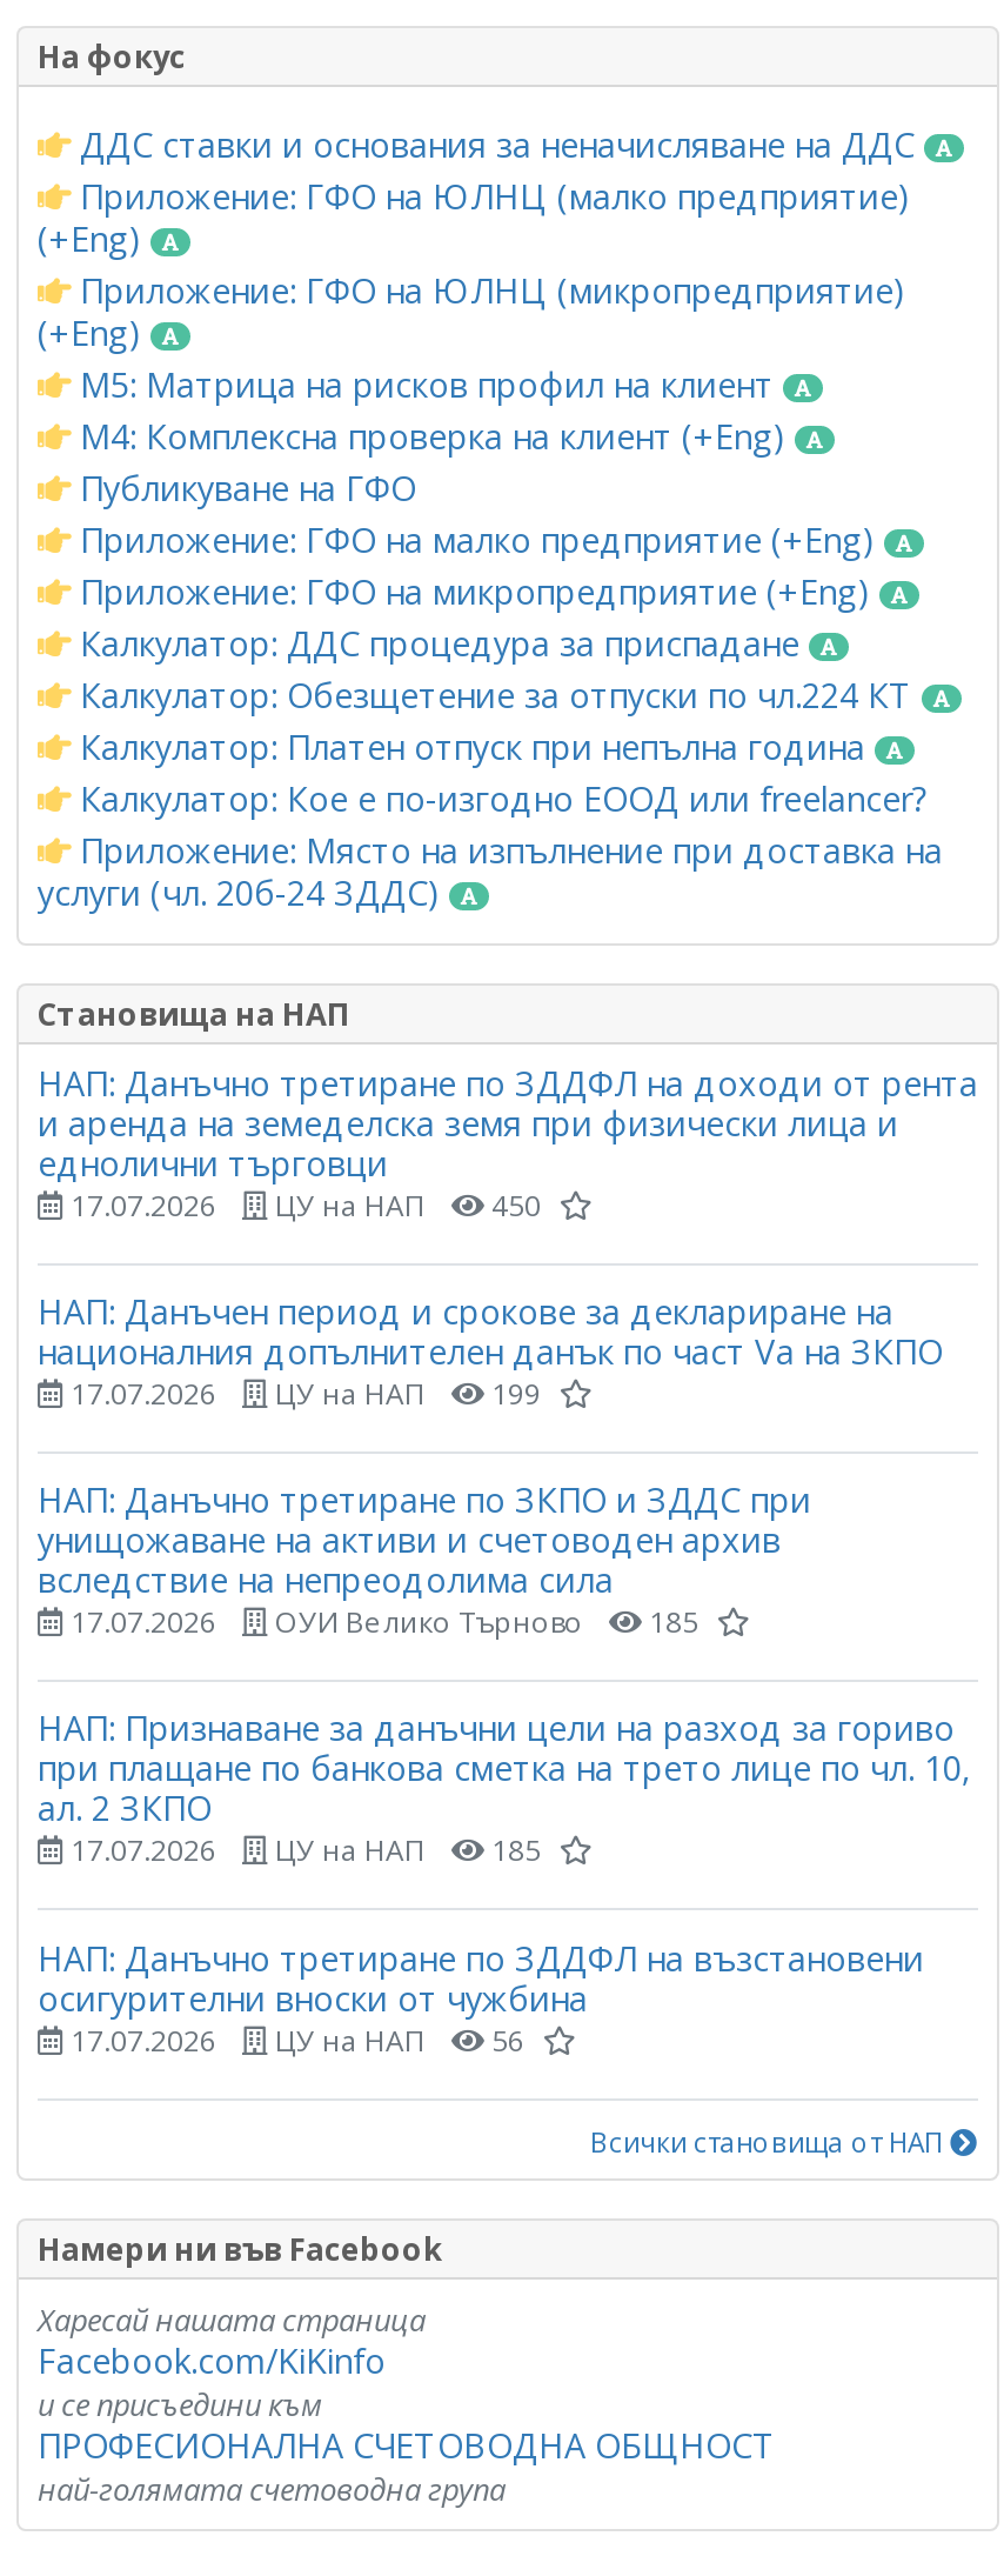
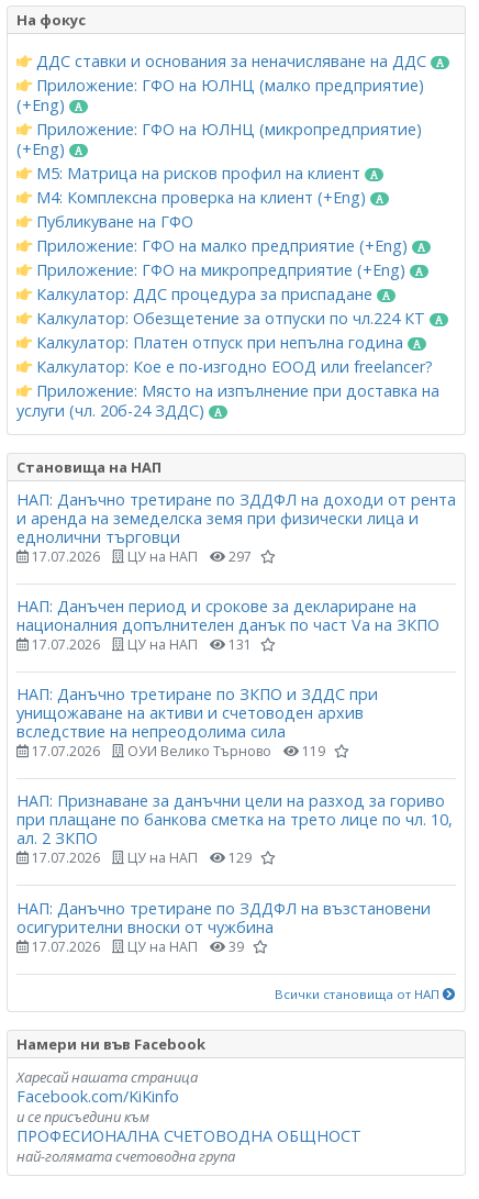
- 17.07.2026 ЦУ на НАП 450
+ 17.07.2026 ЦУ на НАП 297

- 199
+ 131

- 17.07.2026 ОУИ Велико Търново 185
+ 17.07.2026 ОУИ Велико Търново 119

- 185
+ 129

- 56
+ 39
